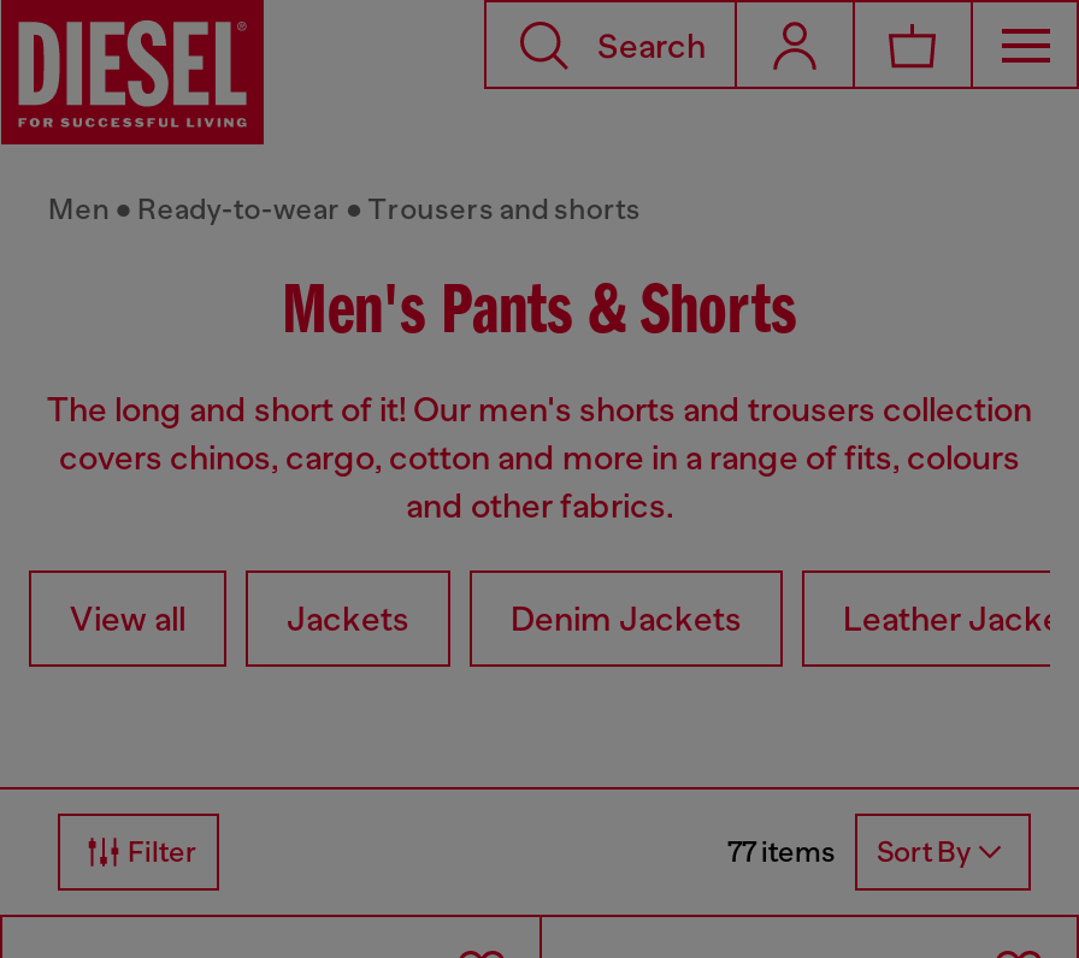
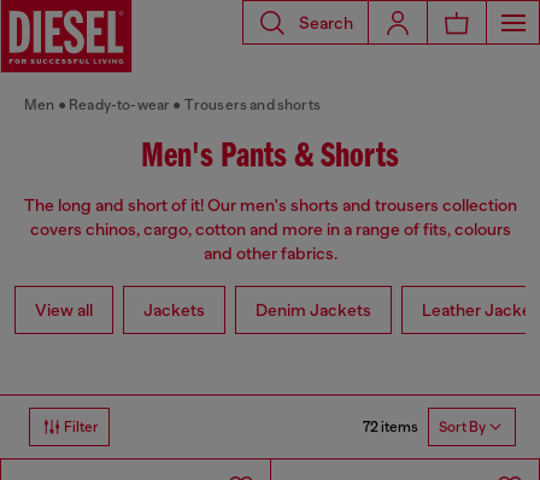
- 77 items Sort By
+ 72 items Sort By
